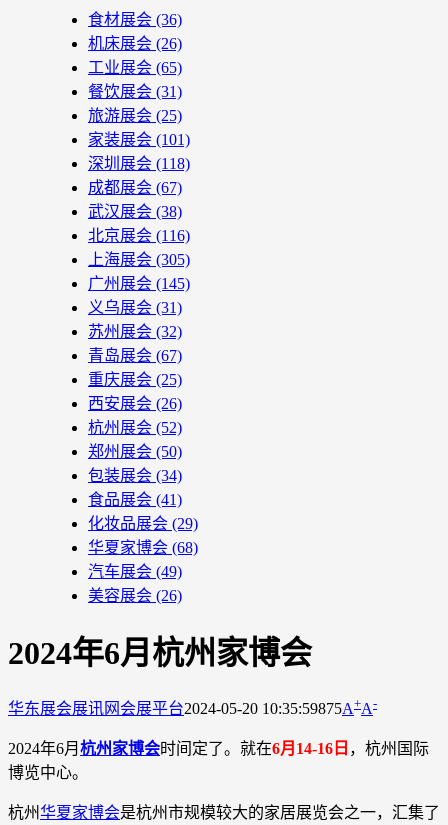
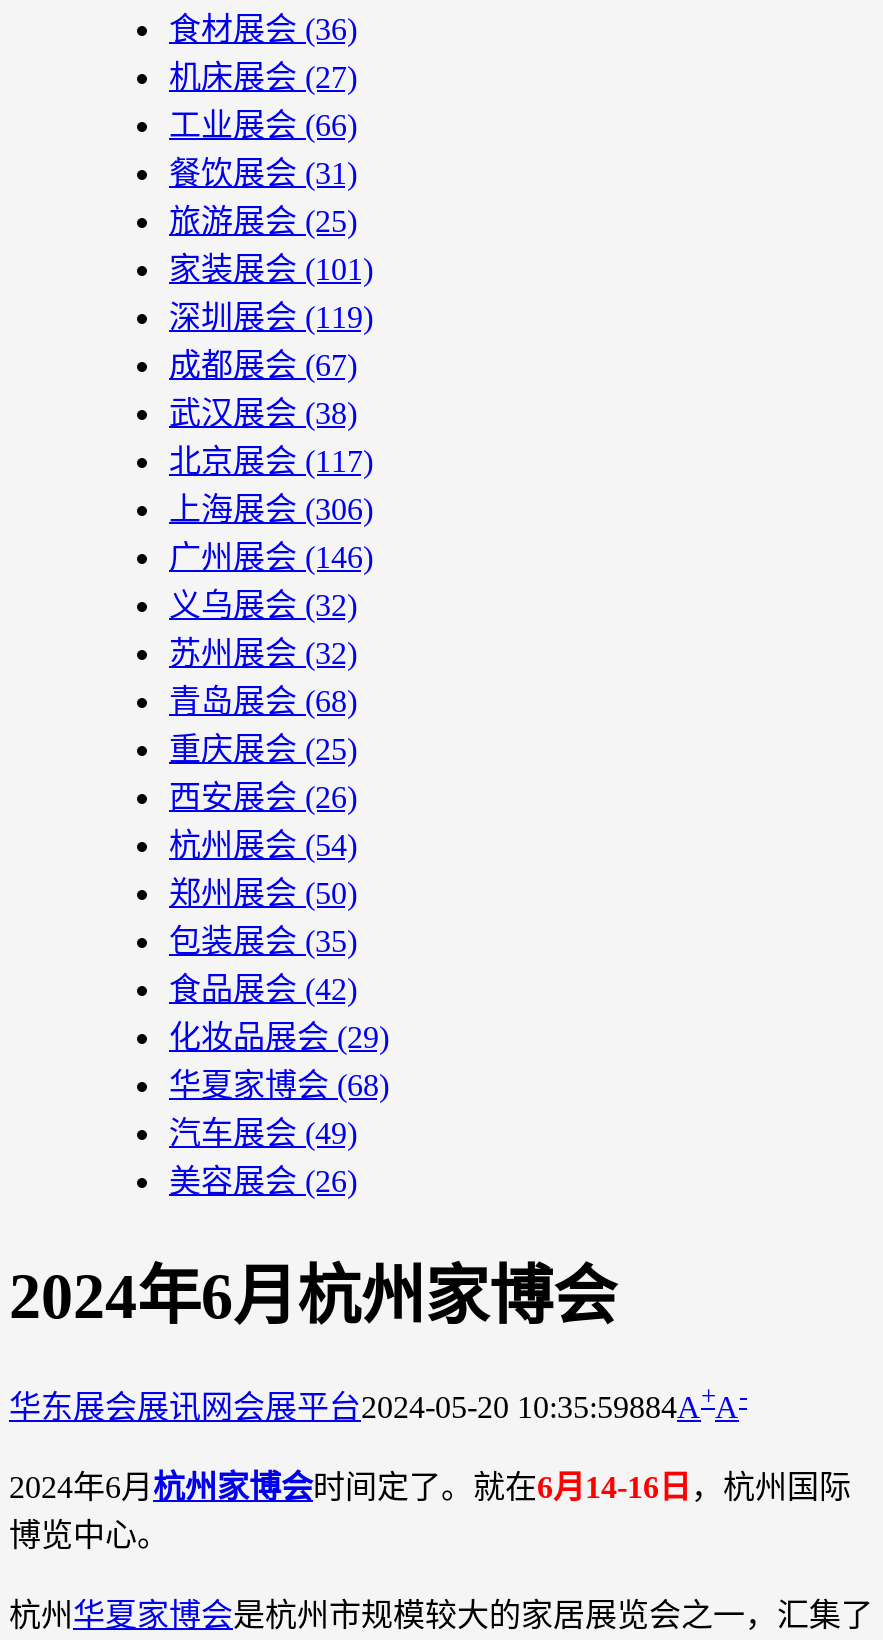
- 机床展会(26)
+ 机床展会(27)

- 工业展会(65)
+ 工业展会(66)

- 深圳展会(118)
+ 深圳展会(119)

- 北京展会(116)
+ 北京展会(117)

- 上海展会(305)
+ 上海展会(306)

- 广州展会(145)
+ 广州展会(146)

- 义乌展会(31)
+ 义乌展会(32)

- 青岛展会(67)
+ 青岛展会(68)

- 杭州展会(52)
+ 杭州展会(54)

- 包装展会(34)
+ 包装展会(35)

- 食品展会(41)
+ 食品展会(42)

- 华东展会展讯网会展平台2024-05-20 10:35:59875A+A-
+ 华东展会展讯网会展平台2024-05-20 10:35:59884A+A-
